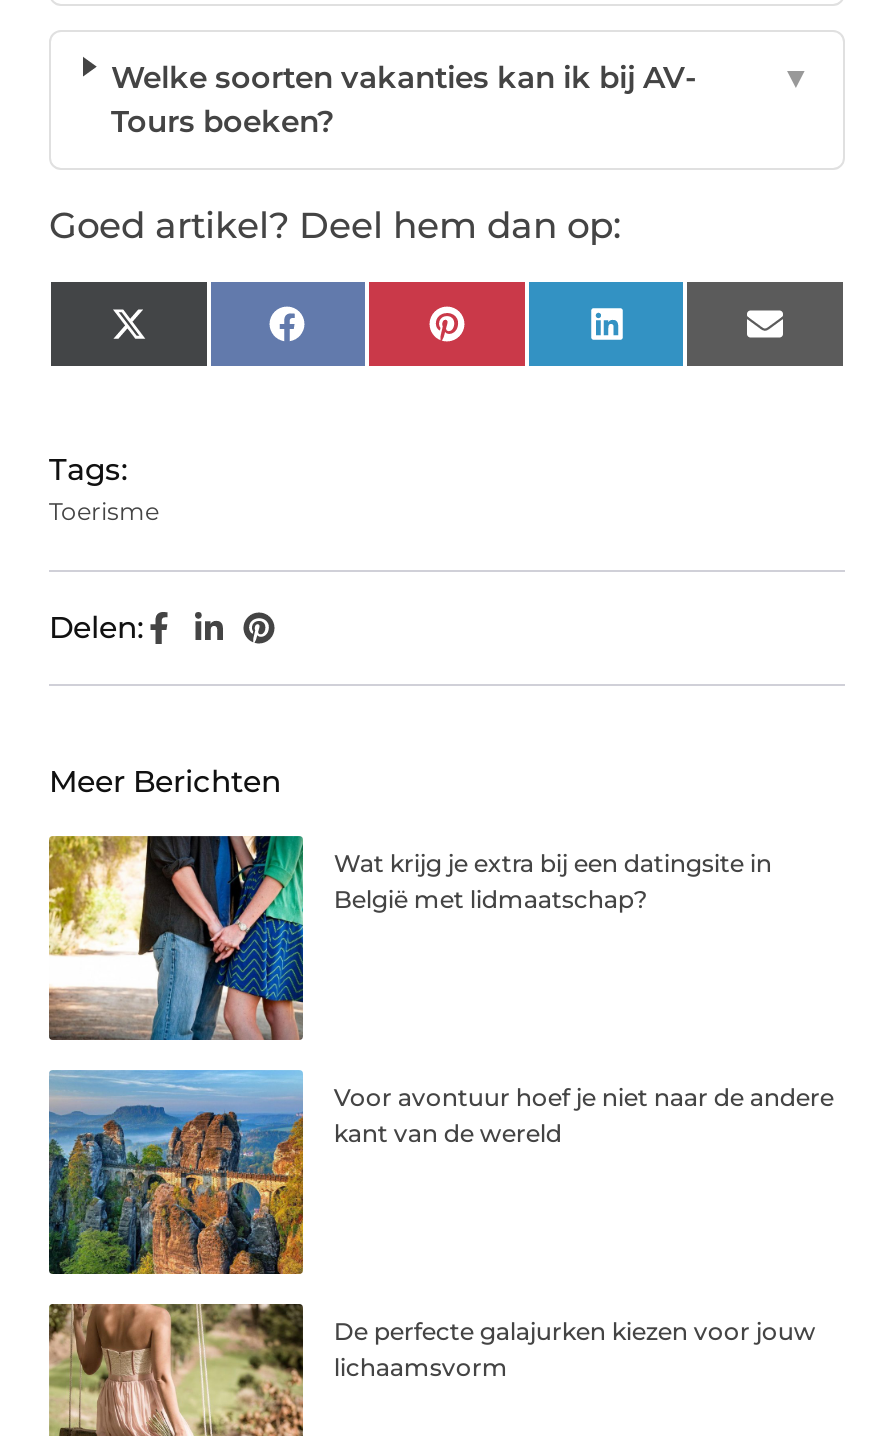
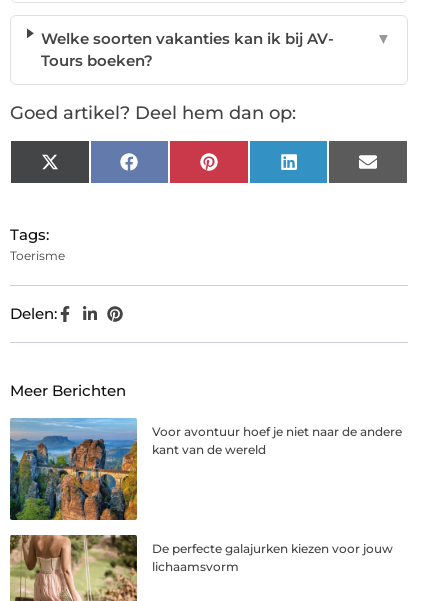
- [image]
- Wat krijg je extra bij een datingsite in
- België met lidmaatschap?
